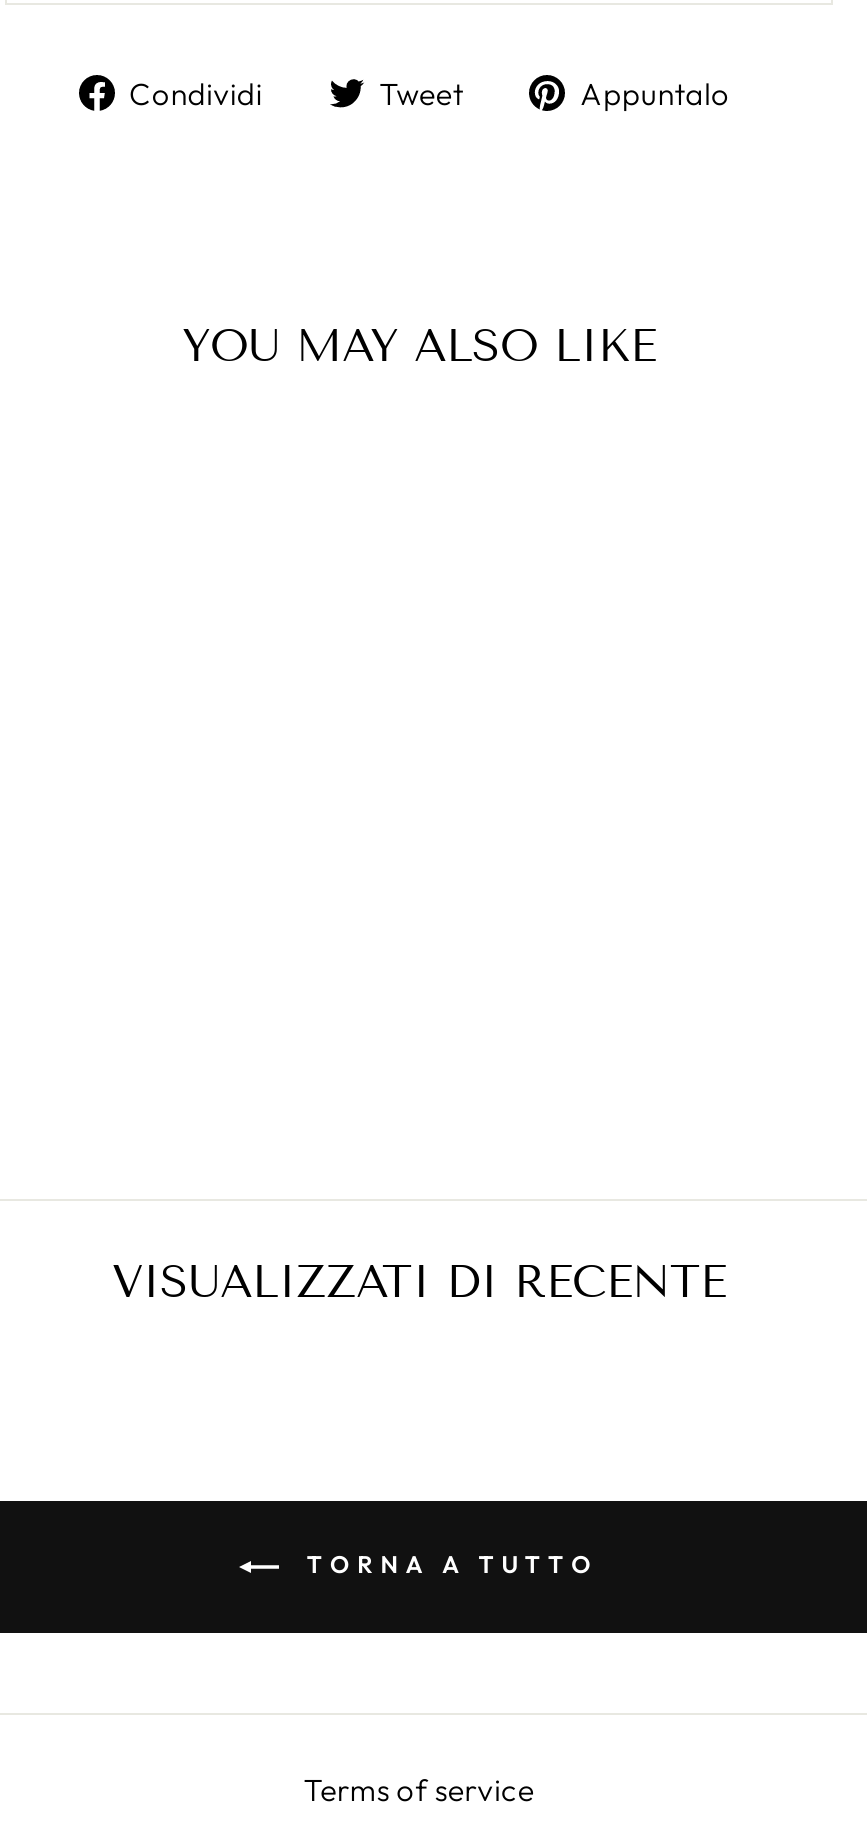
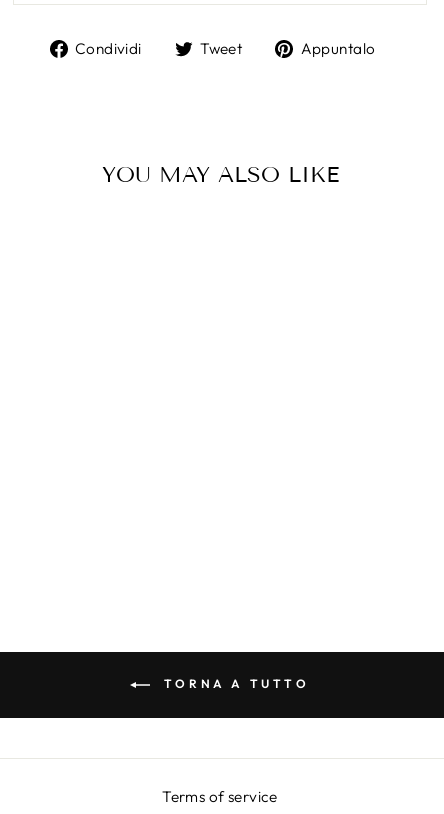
- VISUALIZZATI DI RECENTE
